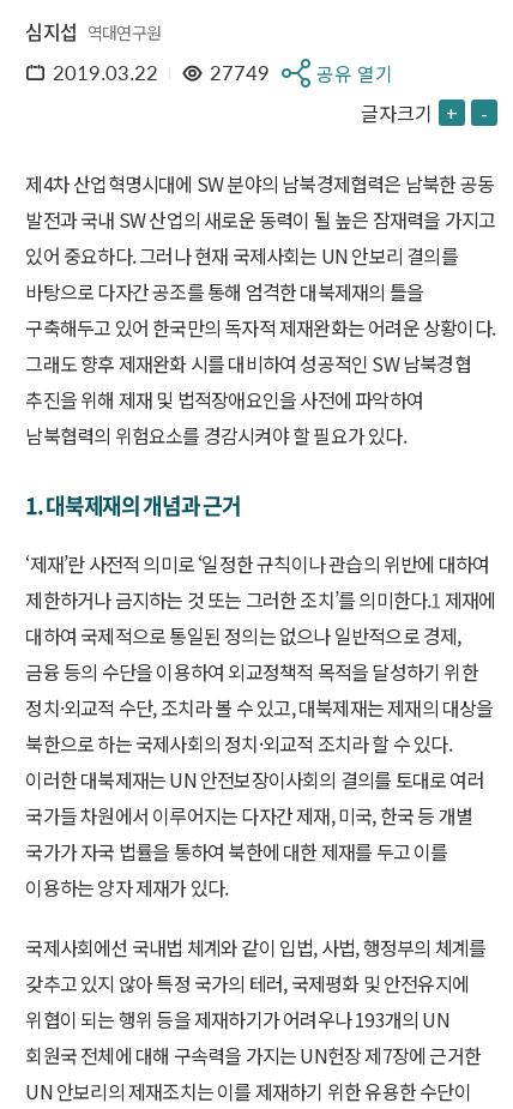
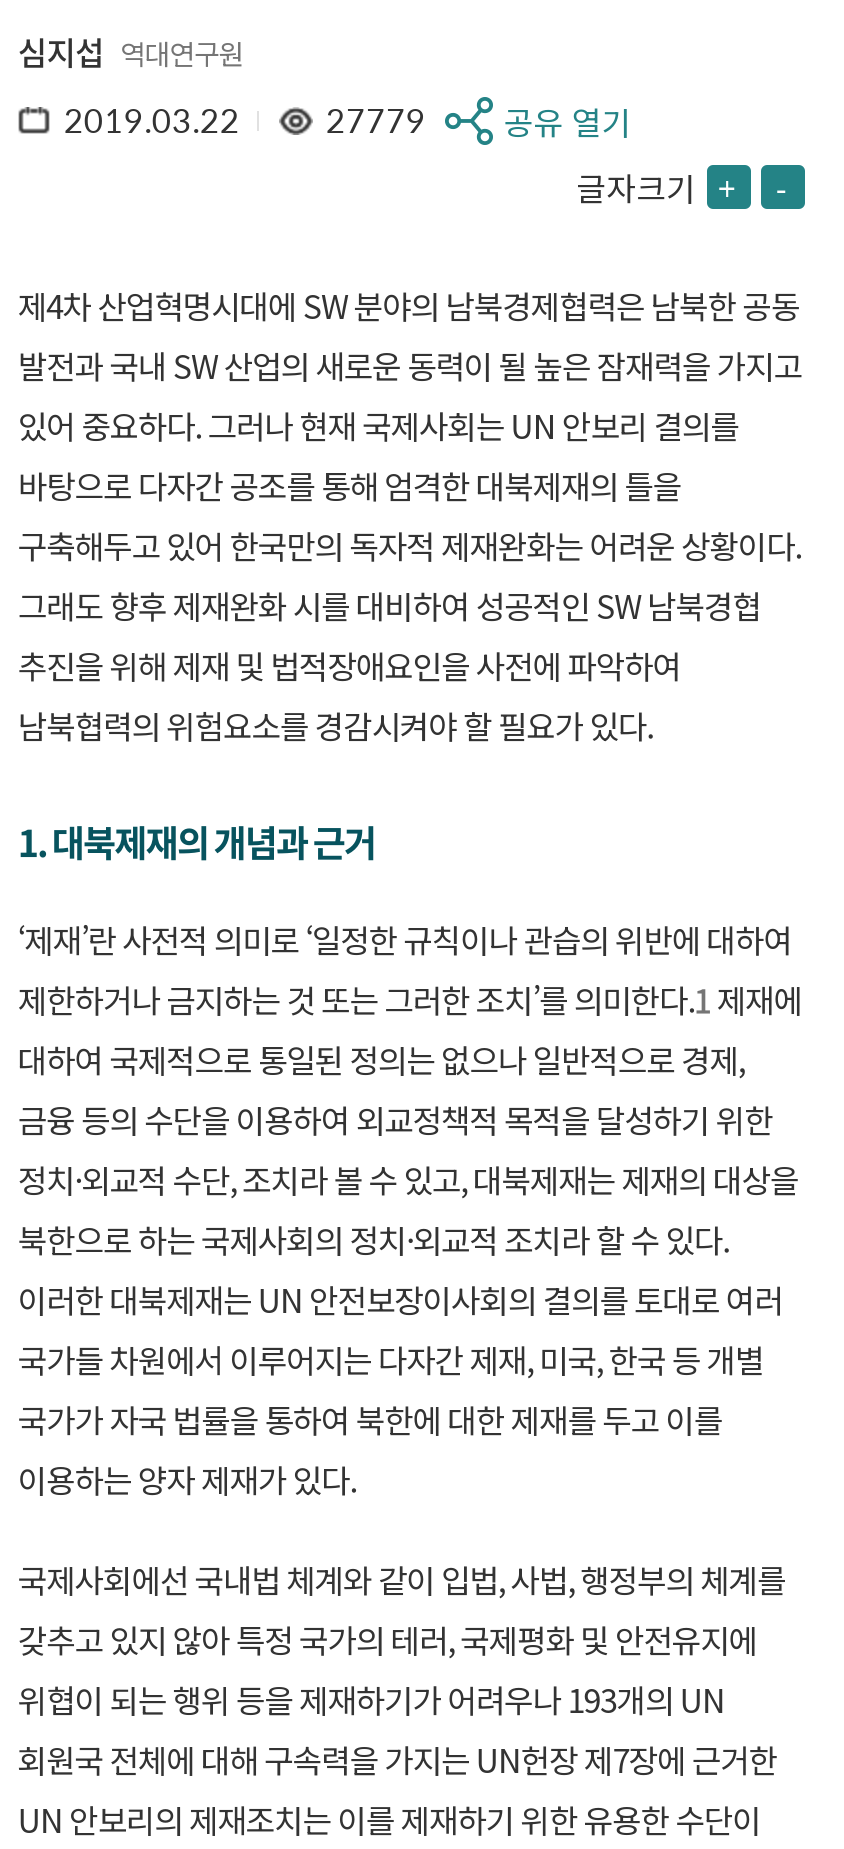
- 2019.03.22 27749 공유 열기
+ 2019.03.22 27779 공유 열기
